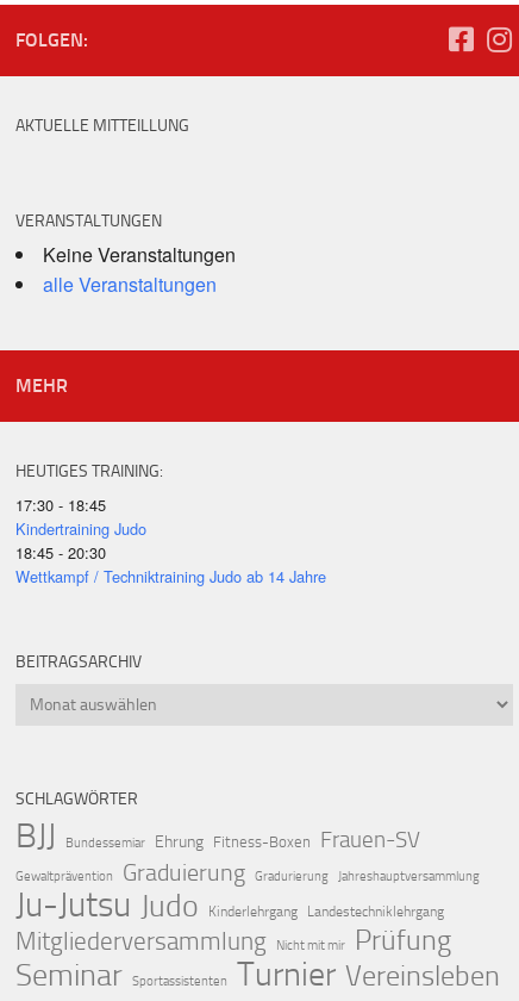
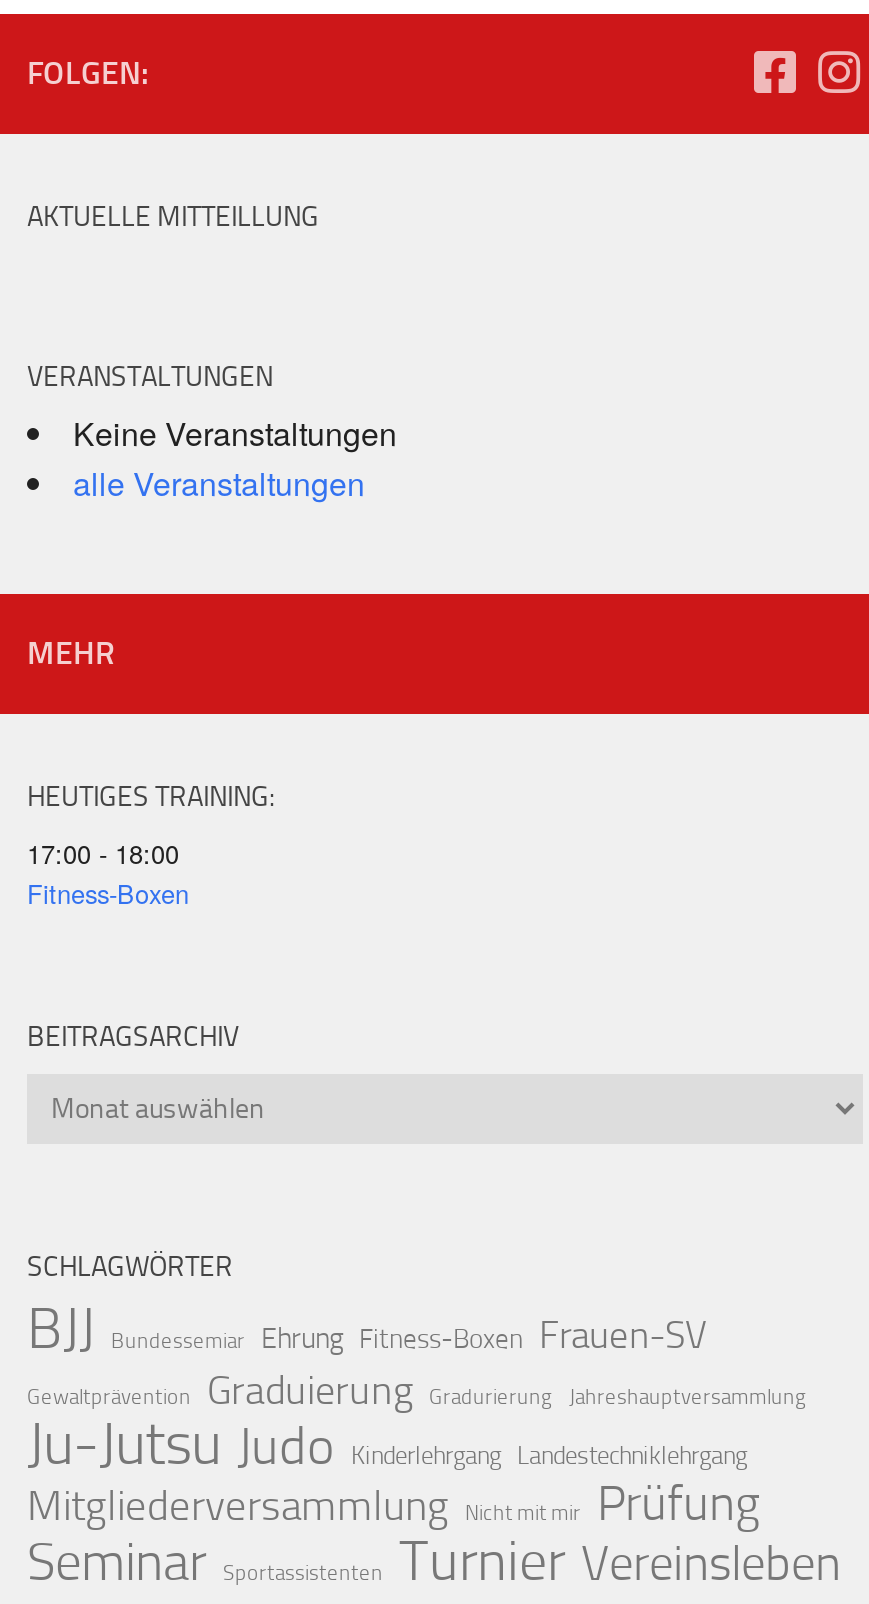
- 17:30 - 18:45
- Kindertraining Judo
- 18:45 - 20:30
- Wettkampf / Techniktraining Judo ab 14 Jahre
+ 17:00 - 18:00
+ Fitness-Boxen
